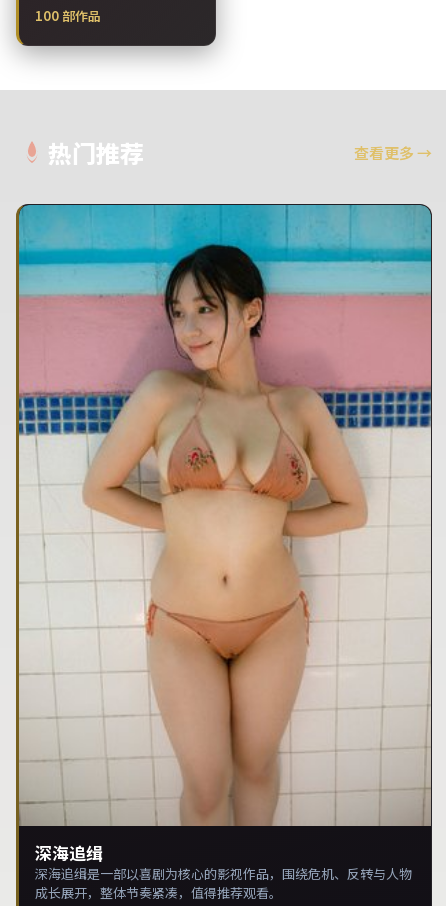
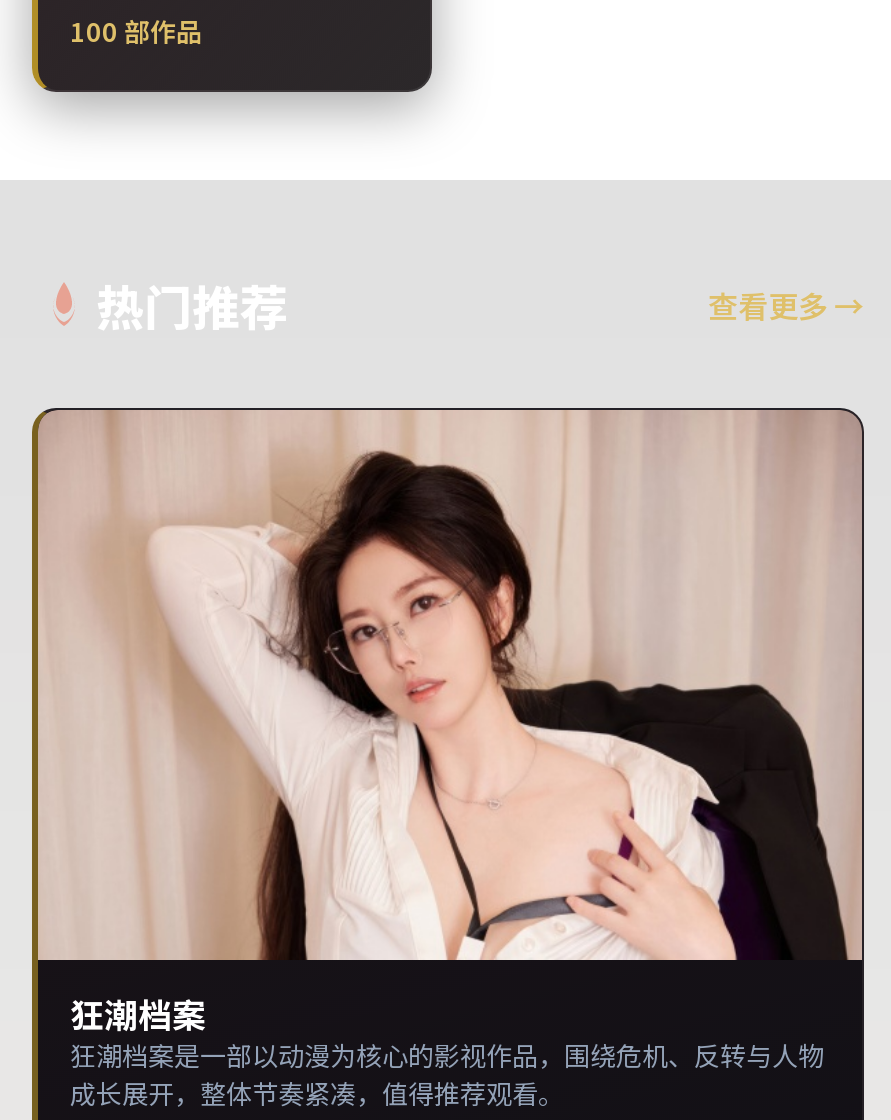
- [image]
- 深海追缉
- 深海追缉是一部以喜剧为核心的影视作品，围绕危机、反转与人物
+ [image]
+ 狂潮档案
+ 狂潮档案是一部以动漫为核心的影视作品，围绕危机、反转与人物
